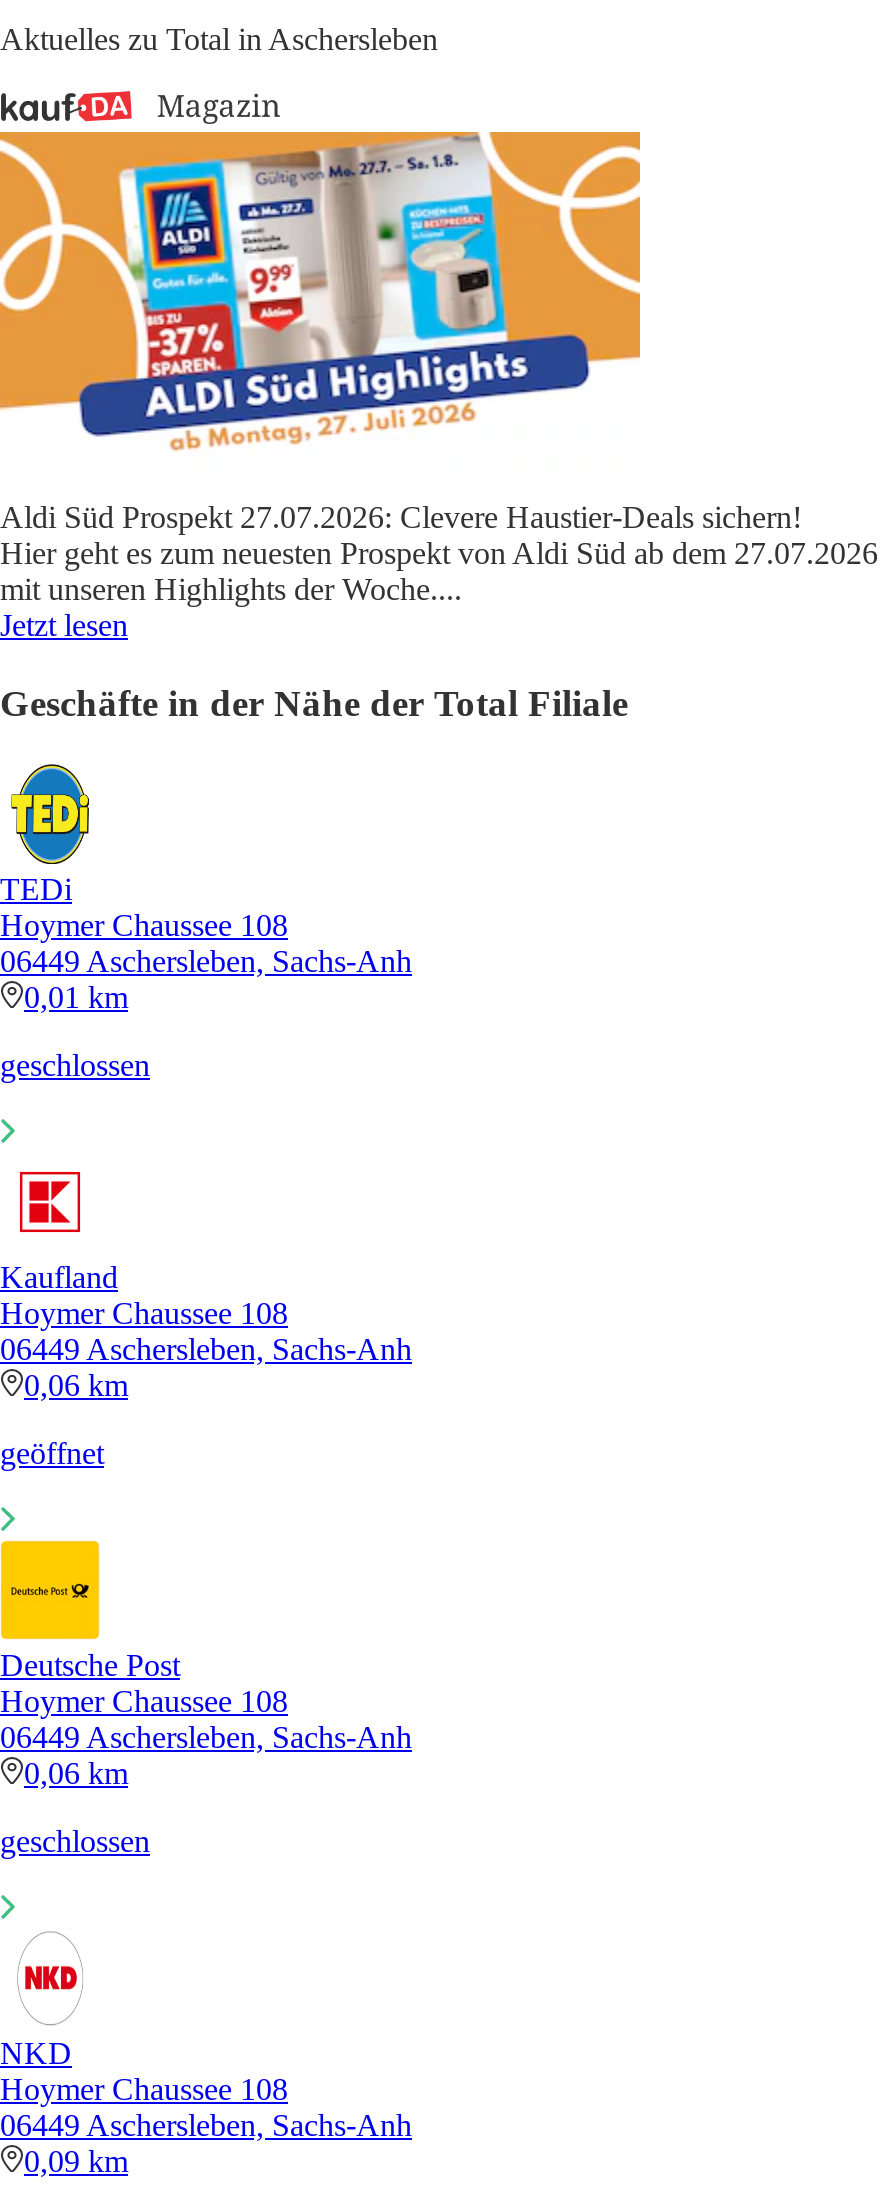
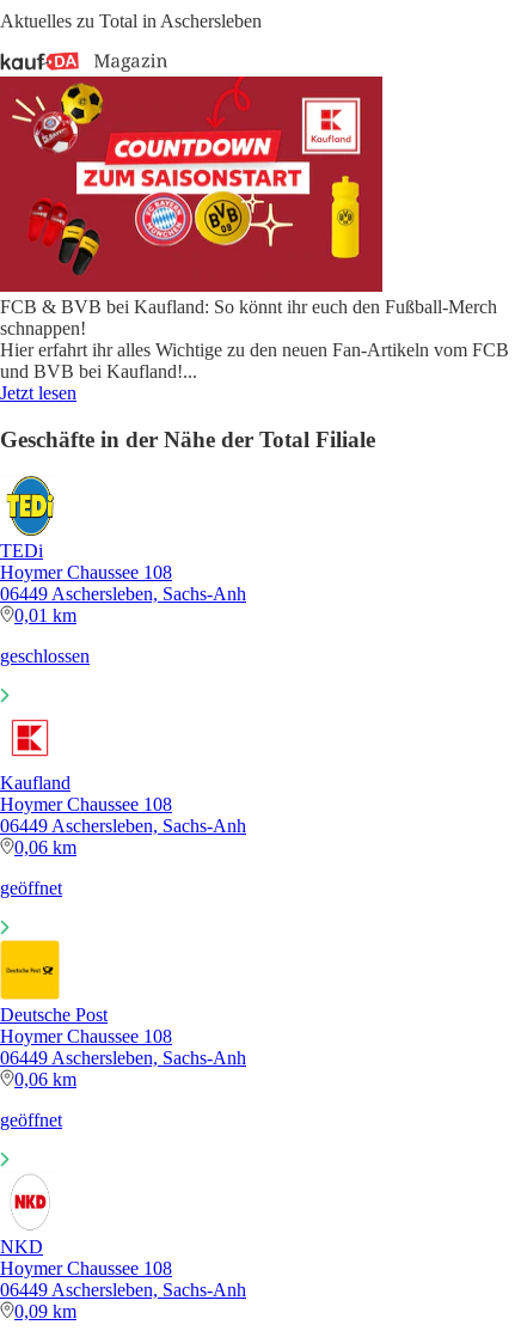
- [image]
- Aldi Süd Prospekt 27.07.2026: Clevere Haustier-Deals sichern!
- Hier geht es zum neuesten Prospekt von Aldi Süd ab dem 27.07.2026
- mit unseren Highlights der Woche....
+ [image]
+ FCB & BVB bei Kaufland: So könnt ihr euch den Fußball-Merch
+ schnappen!
+ Hier erfahrt ihr alles Wichtige zu den neuen Fan-Artikeln vom FCB
+ und BVB bei Kaufland!...

- geschlossen
+ geöffnet
